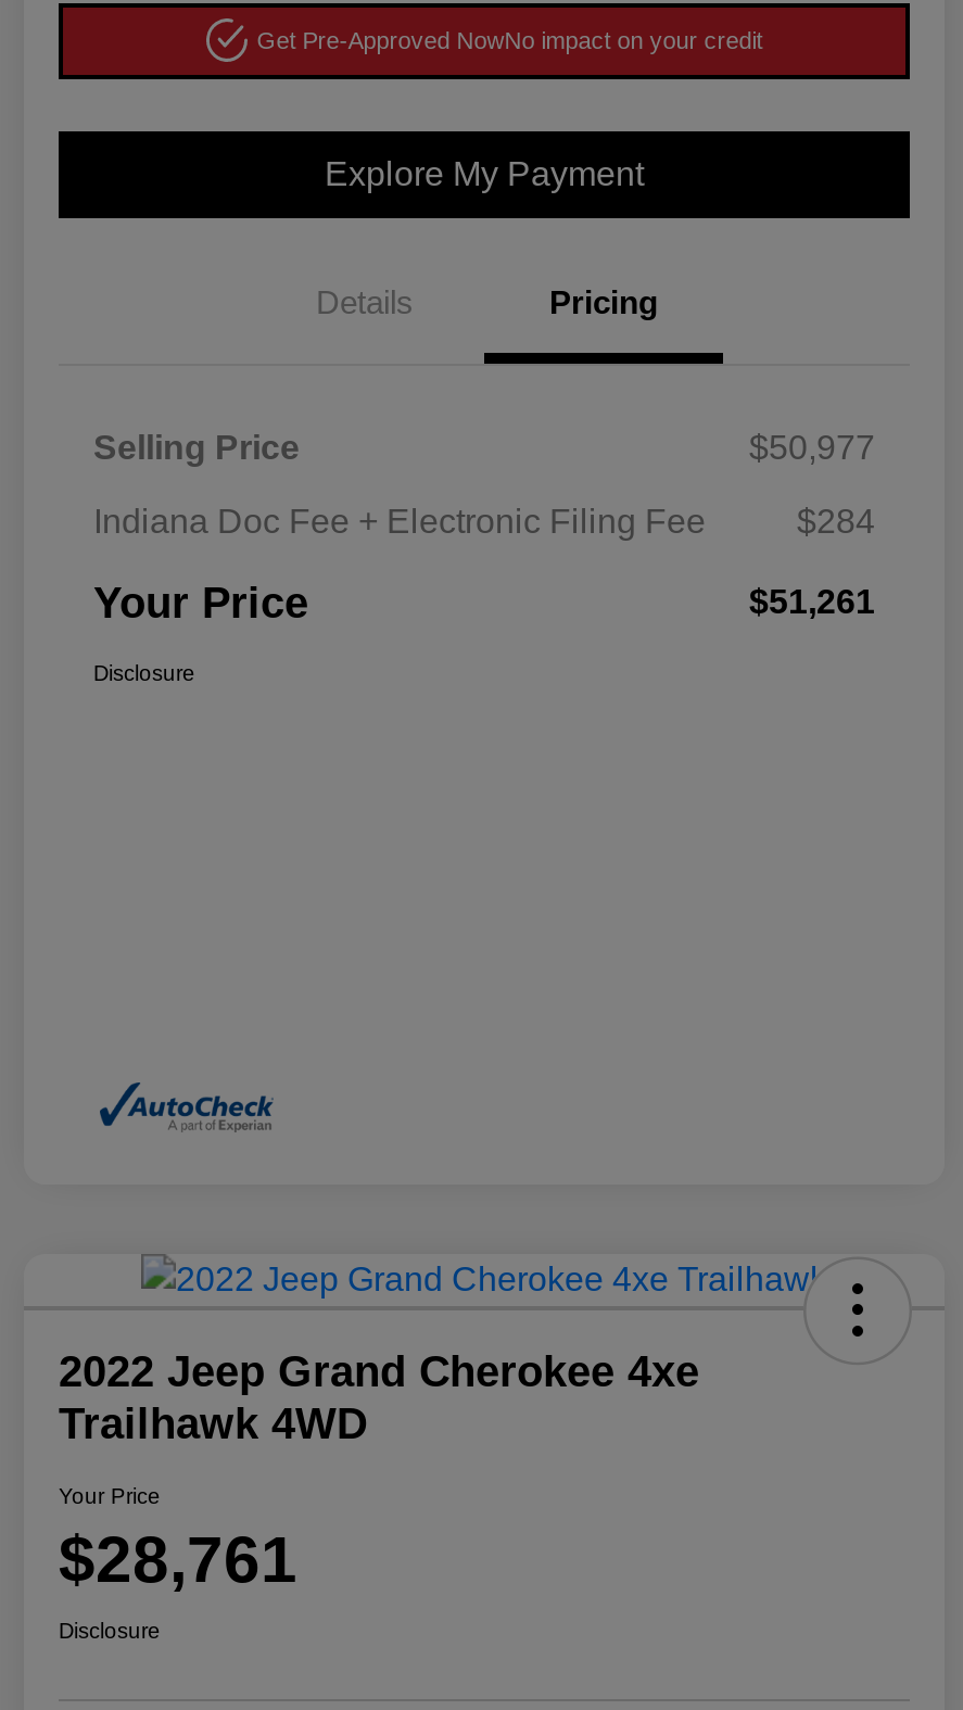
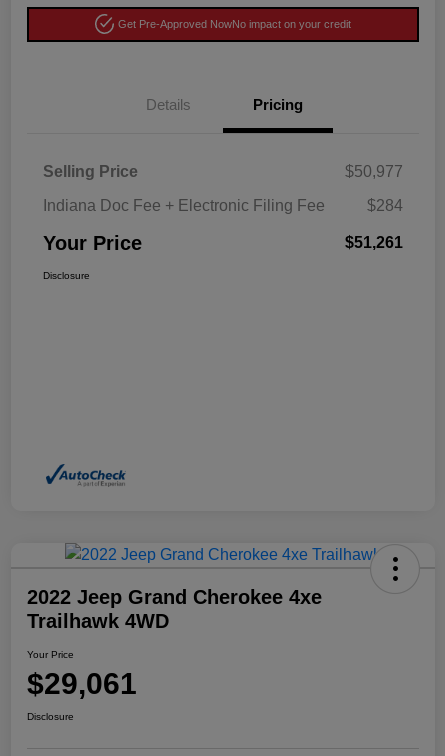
- Explore My Payment

- $28,761
+ $29,061
